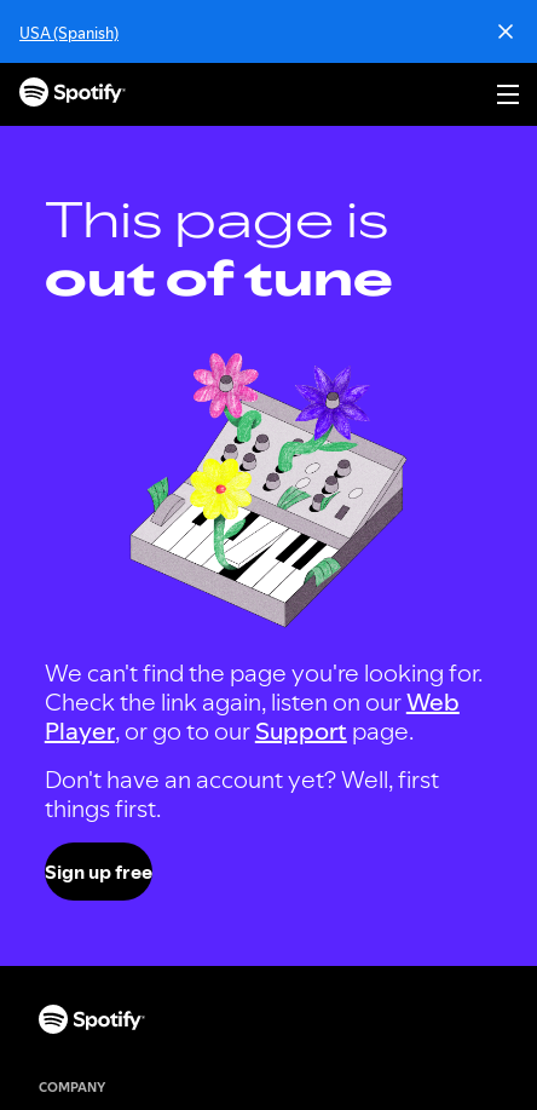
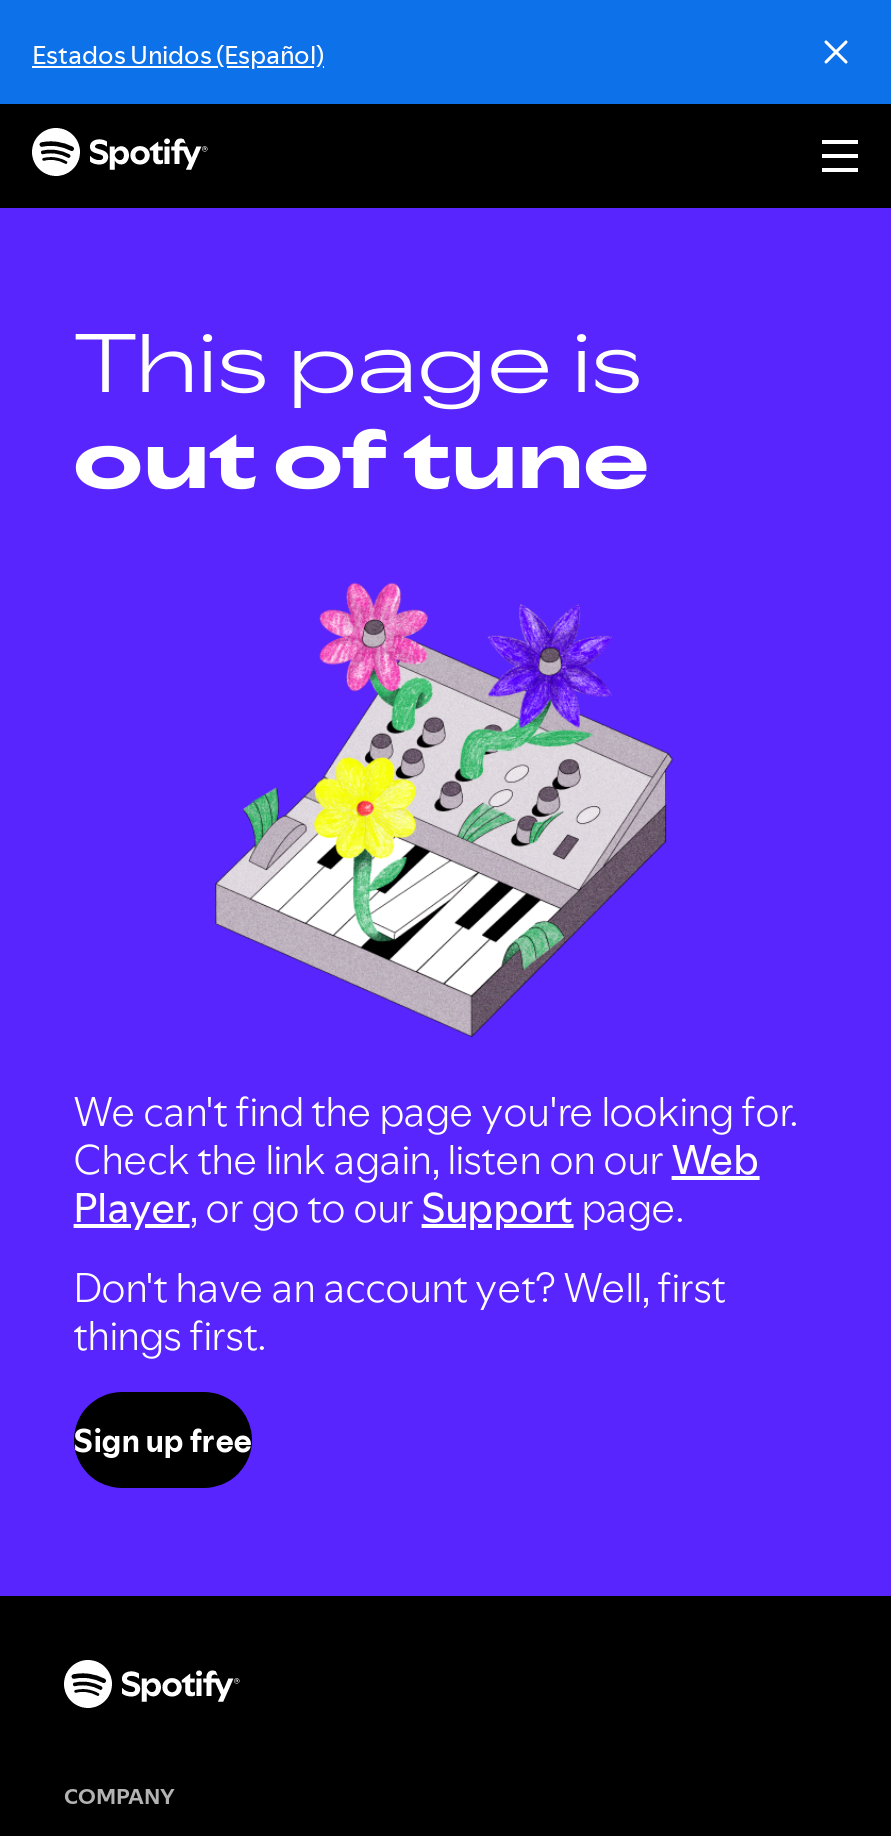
- USA (Spanish)
+ Estados Unidos (Español)
